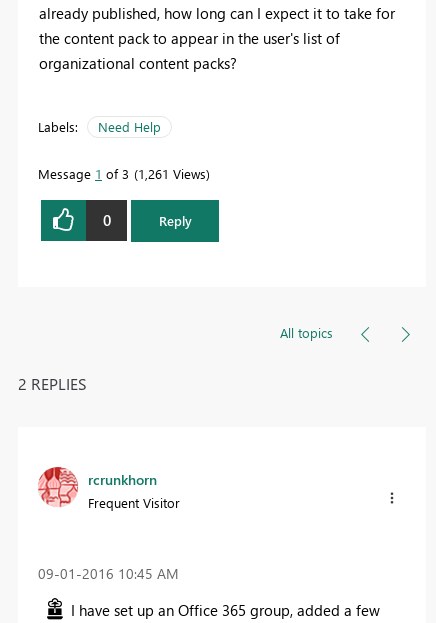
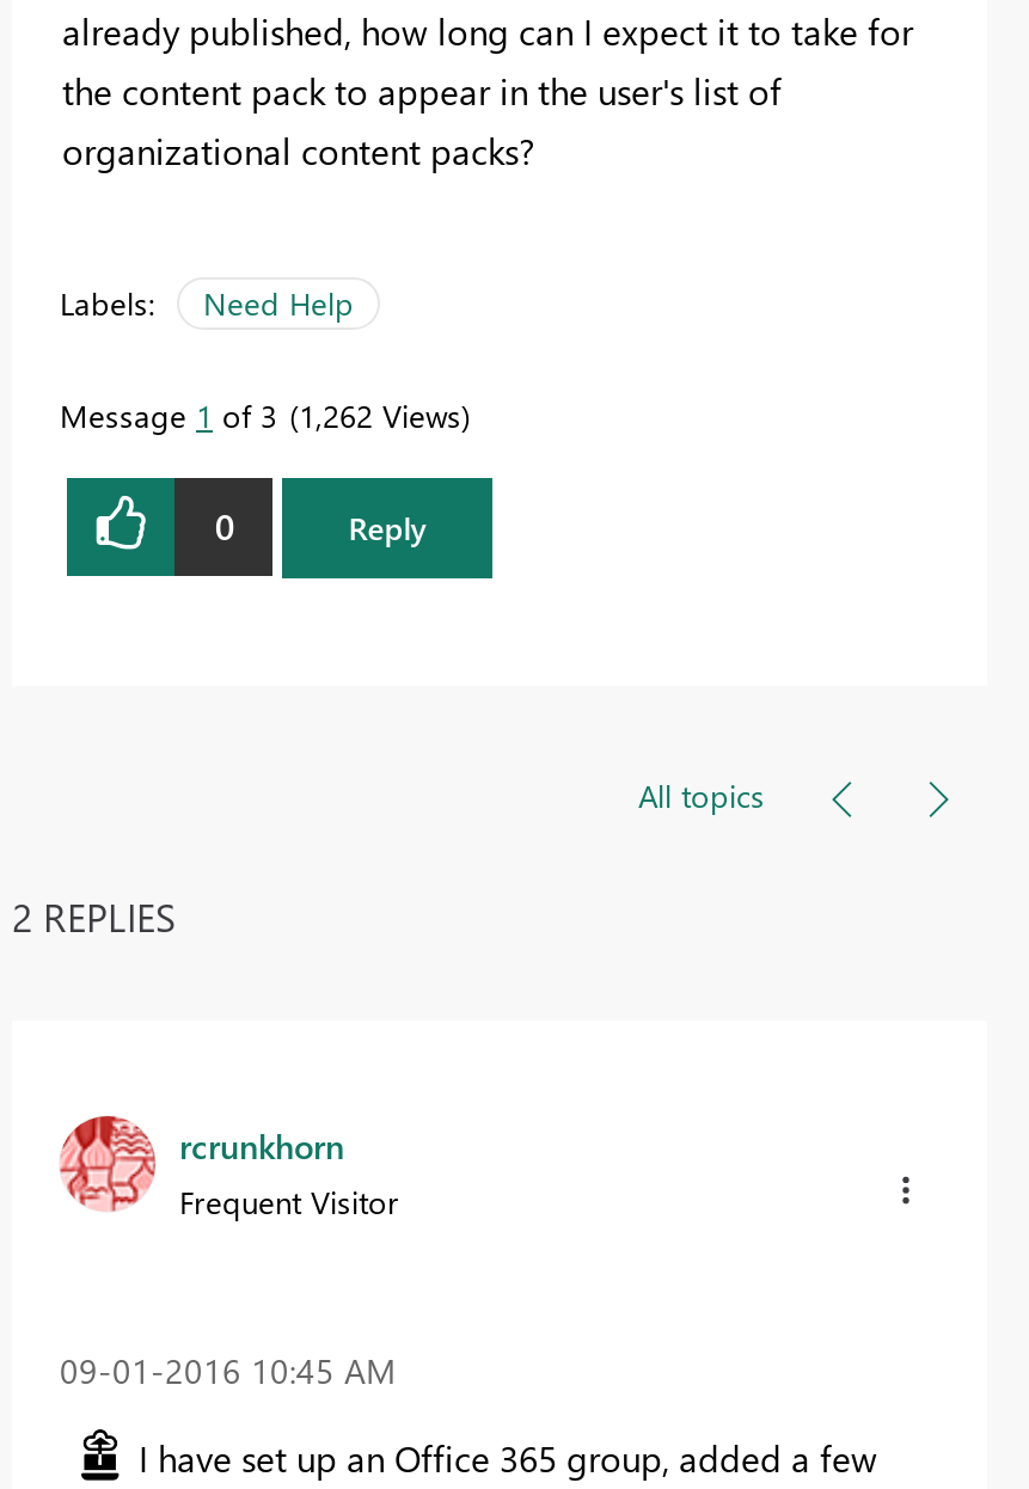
- Message 1 of 3 1,261 Views
+ Message 1 of 3 1,262 Views
